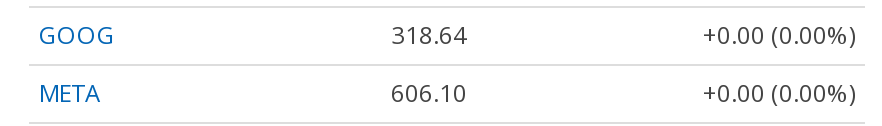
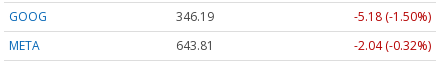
- 318.64
+ 346.19

- +0.00 (0.00%)
+ -5.18 (-1.50%)

- 606.10
+ 643.81

- +0.00 (0.00%)
+ -2.04 (-0.32%)
